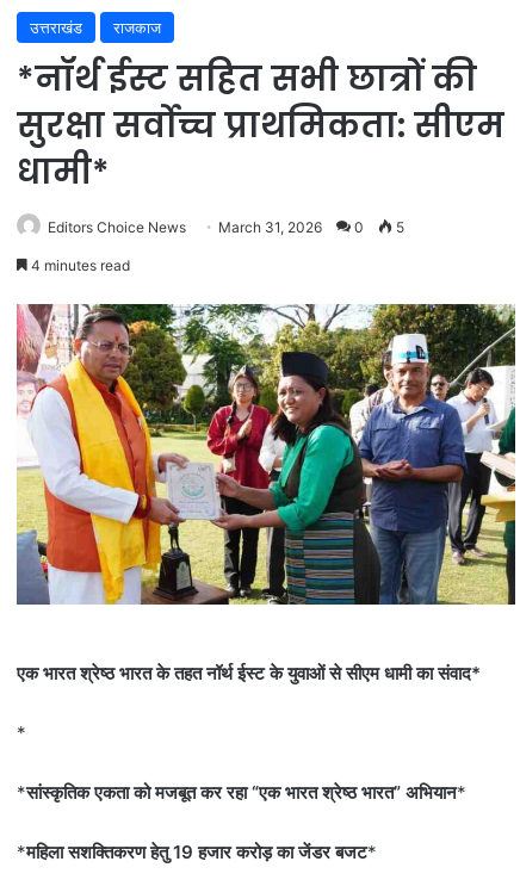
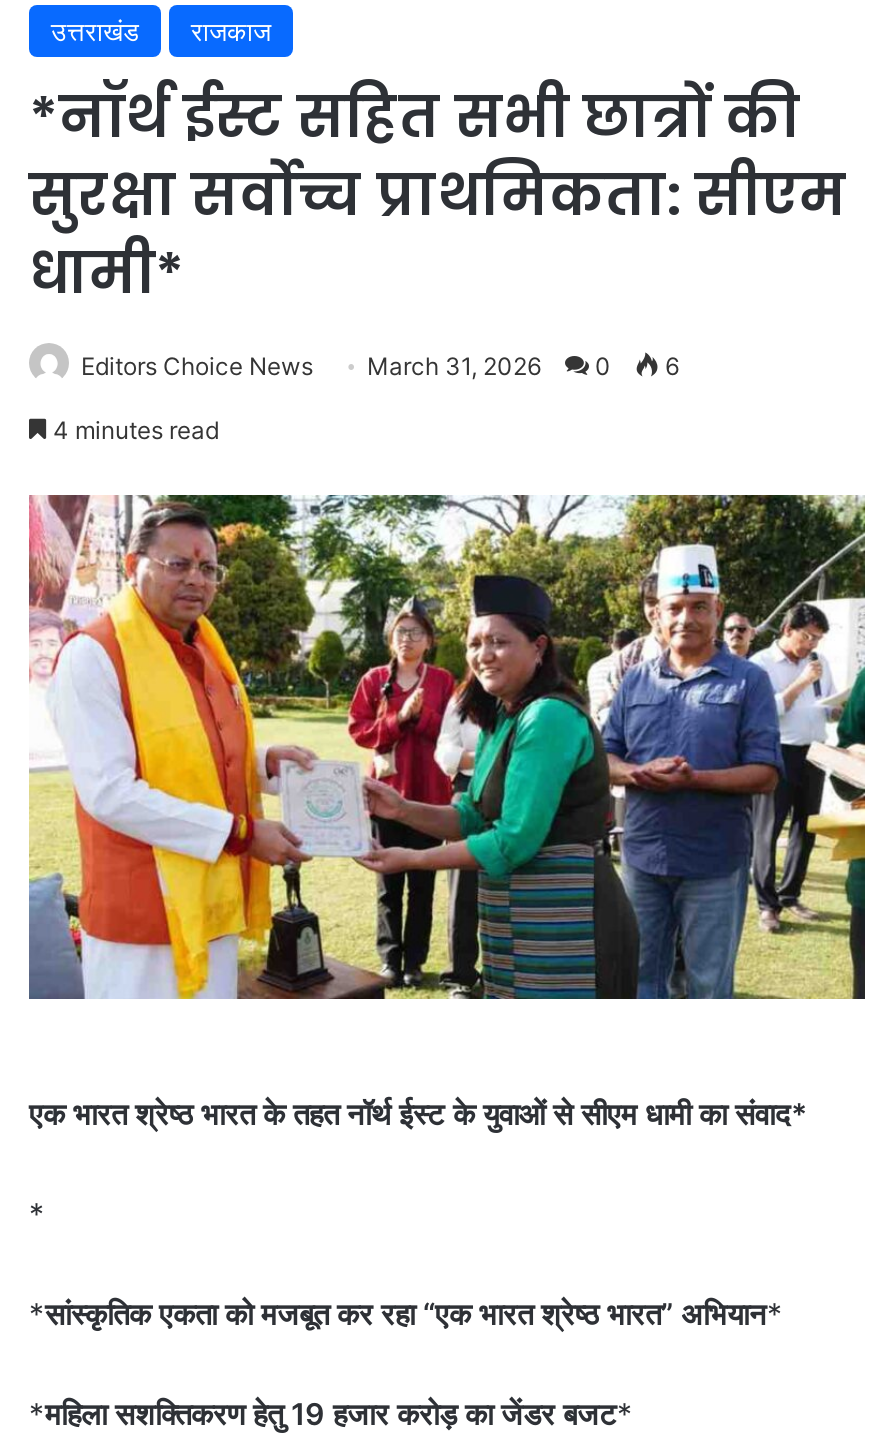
- Editors Choice News March 31, 2026 0 5
+ Editors Choice News March 31, 2026 0 6
